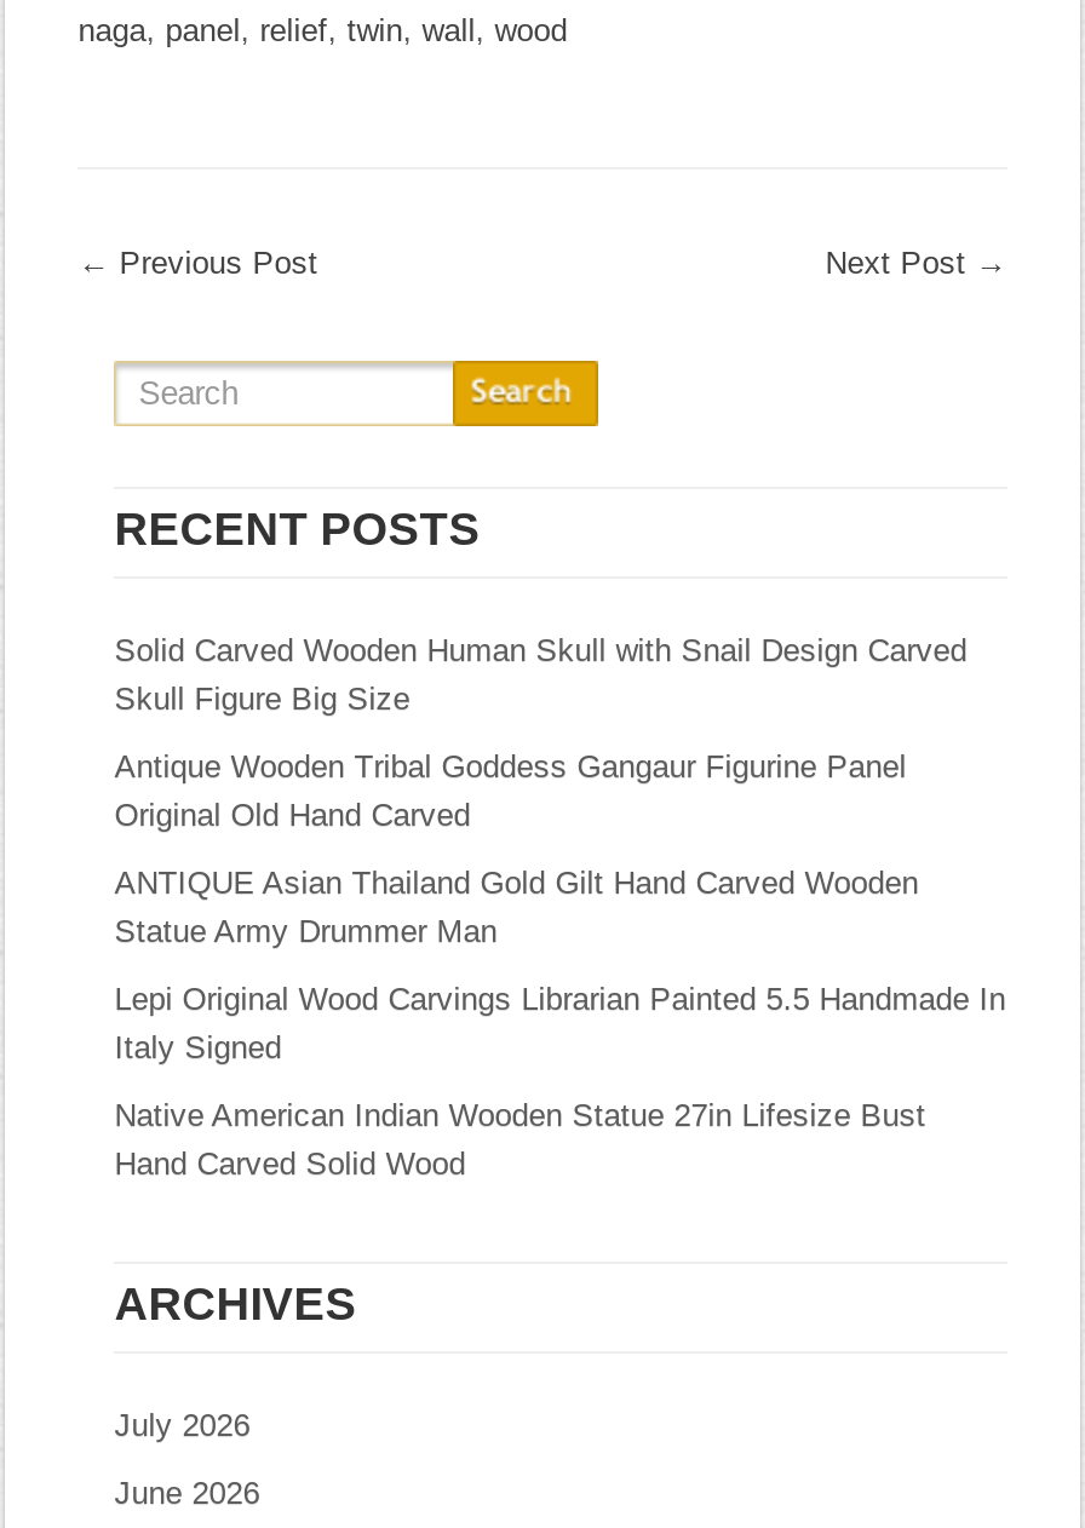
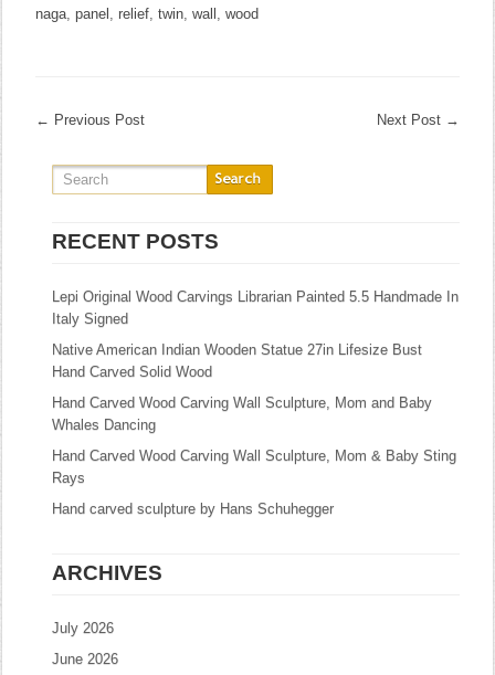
- Solid Carved Wooden Human Skull with Snail Design Carved
- Skull Figure Big Size
- Antique Wooden Tribal Goddess Gangaur Figurine Panel
- Original Old Hand Carved
- ANTIQUE Asian Thailand Gold Gilt Hand Carved Wooden
- Statue Army Drummer Man

moved up: Lepi Original Wood Carvings Librarian Painted 5.5 Handmade In | Italy Signed | Native American Indian Wooden Statue 27in Lifesize Bust | Hand Carved Solid Wood

+ Hand Carved Wood Carving Wall Sculpture, Mom and Baby
+ Whales Dancing
+ Hand Carved Wood Carving Wall Sculpture, Mom & Baby Sting
+ Rays
+ Hand carved sculpture by Hans Schuhegger
